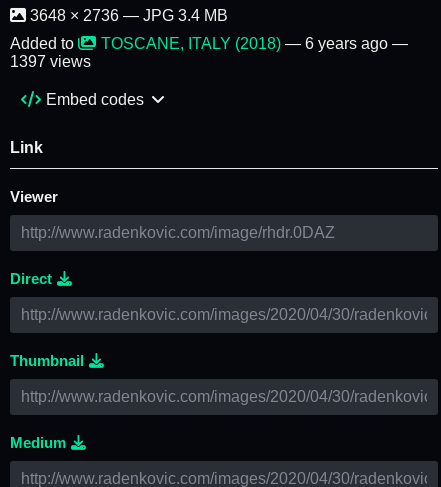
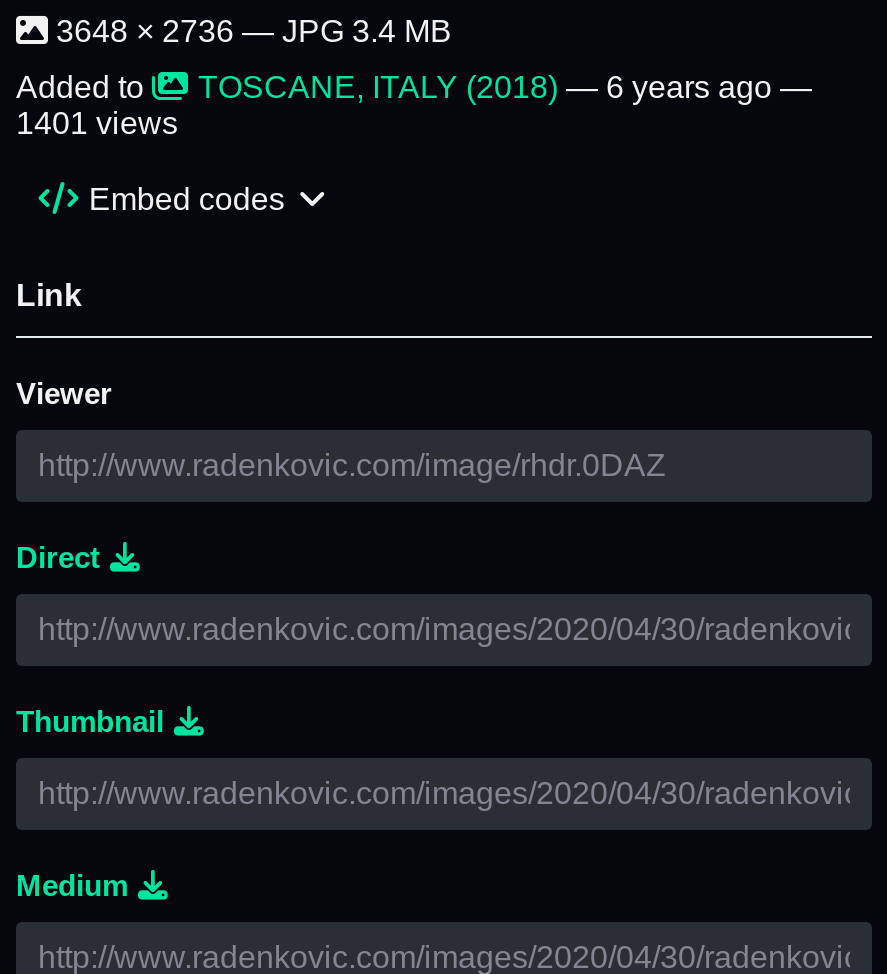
- 1397 views
+ 1401 views
